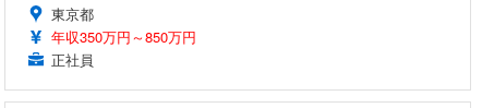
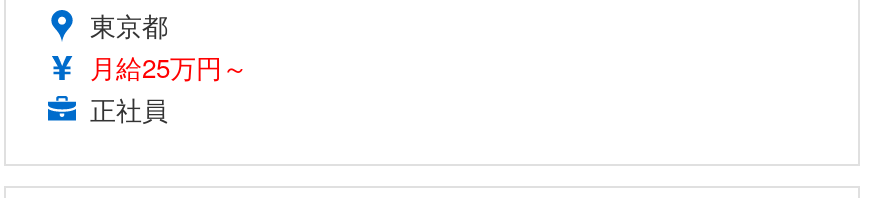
- 年収350万円～850万円
+ 月給25万円～
